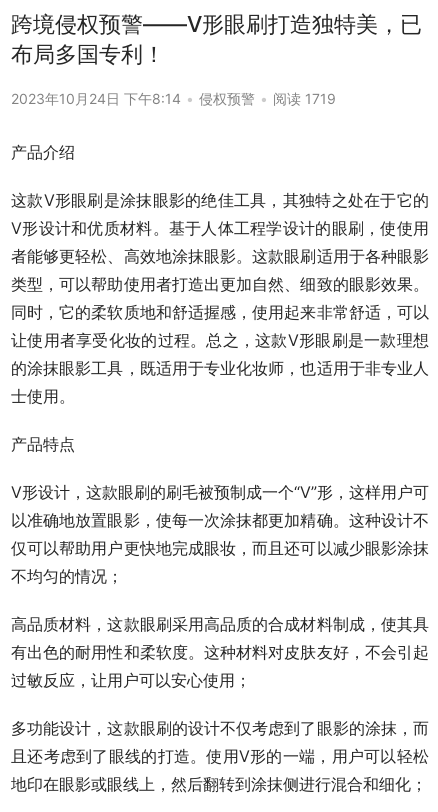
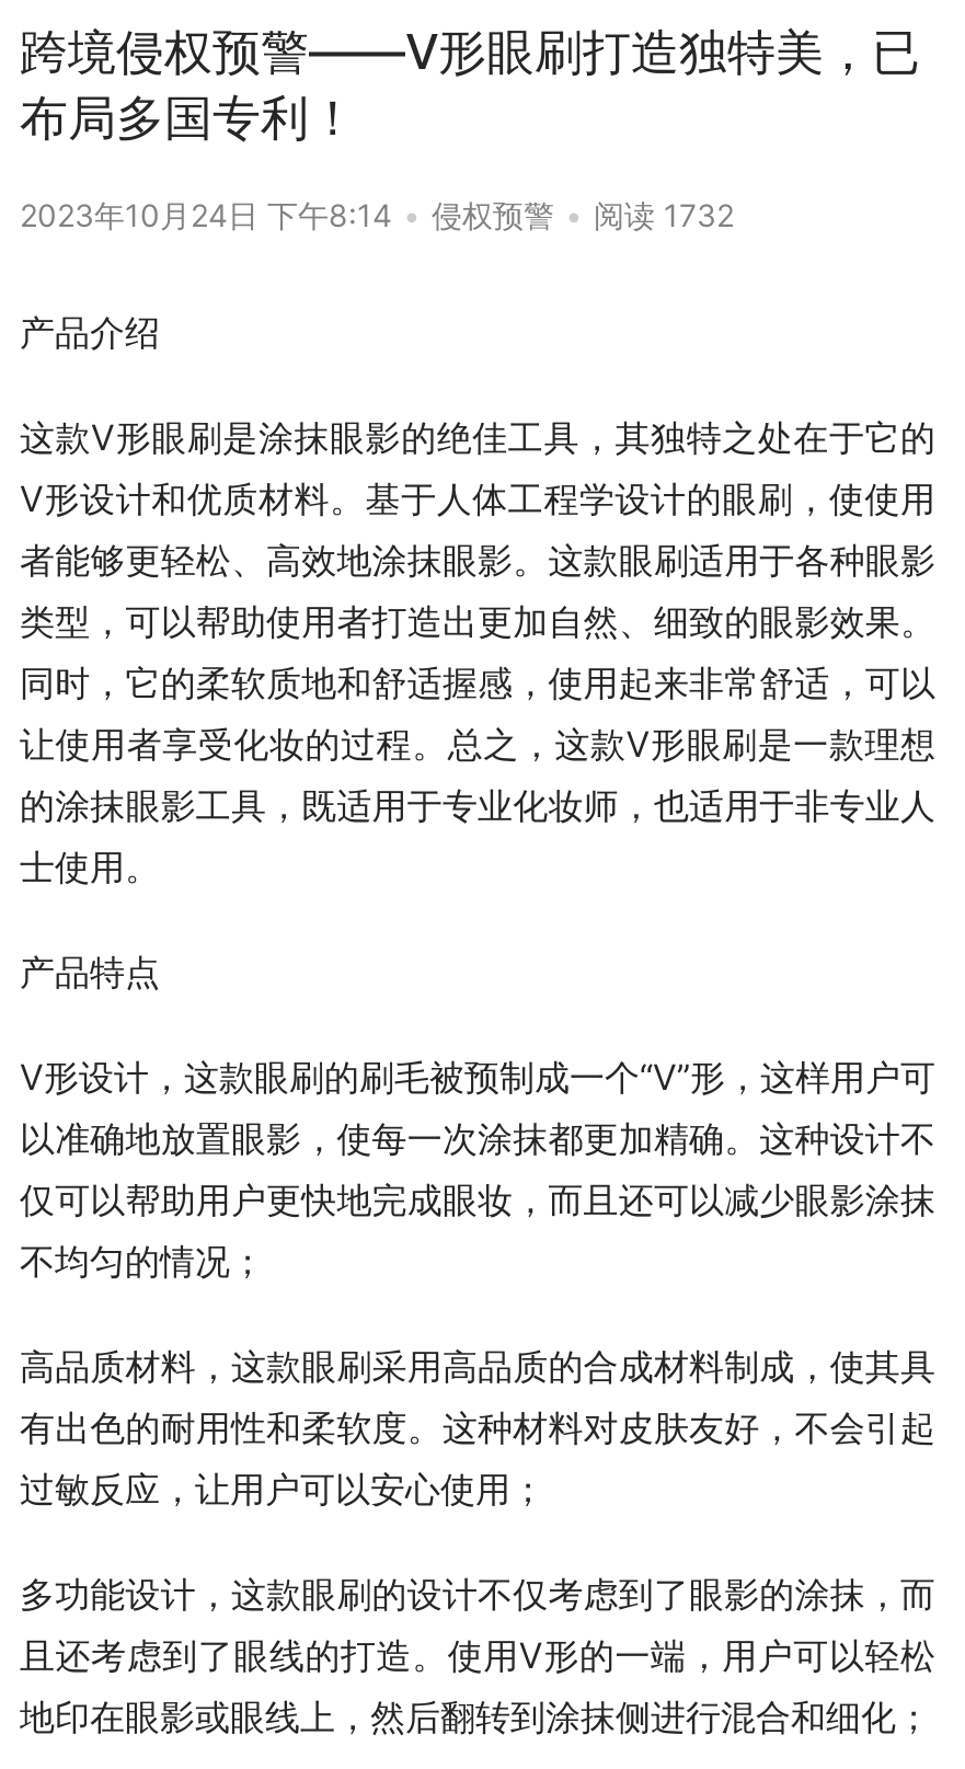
- 2023年10月24日 下午8:14 • 侵权预警 • 阅读 1719
+ 2023年10月24日 下午8:14 • 侵权预警 • 阅读 1732
